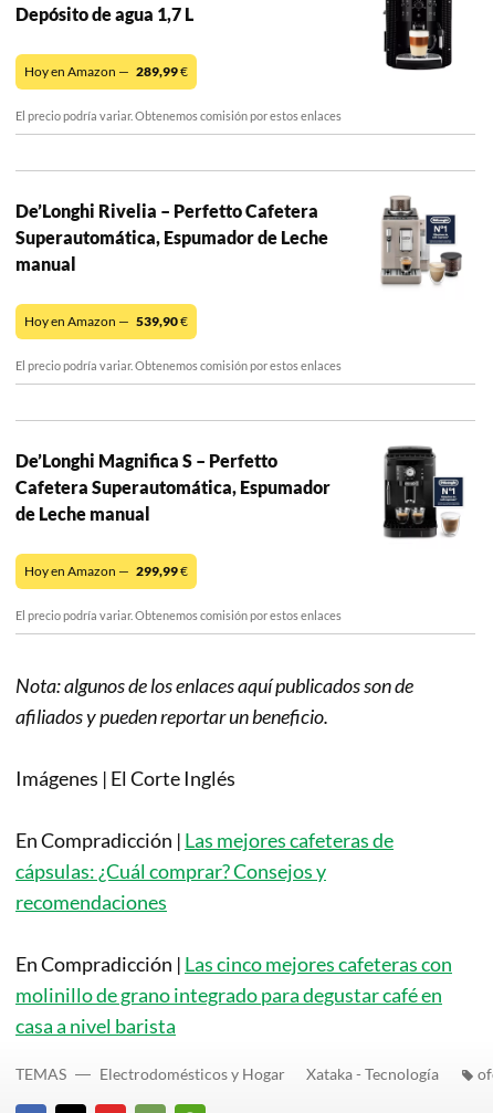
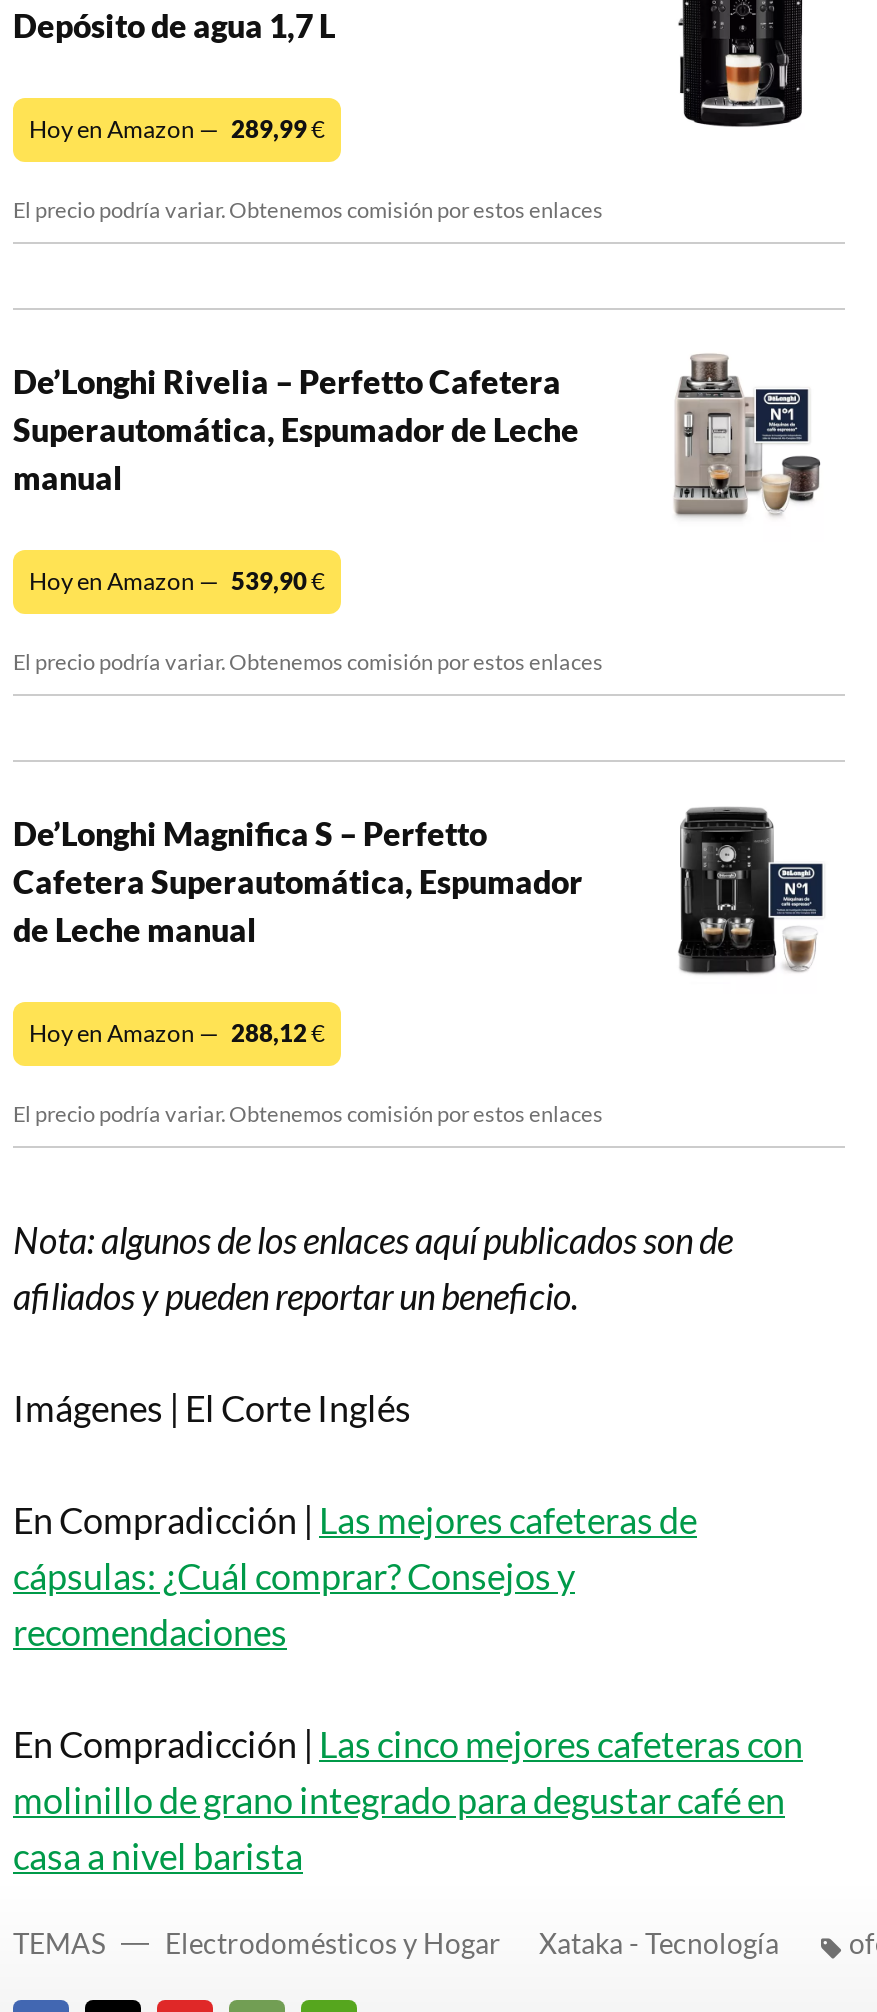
- Hoy en Amazon — 299,99€
+ Hoy en Amazon — 288,12€
